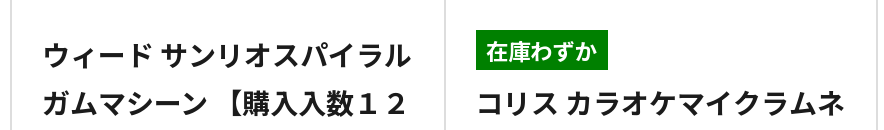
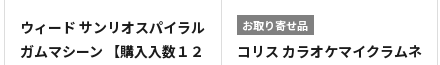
- 在庫わずか
+ お取り寄せ品
